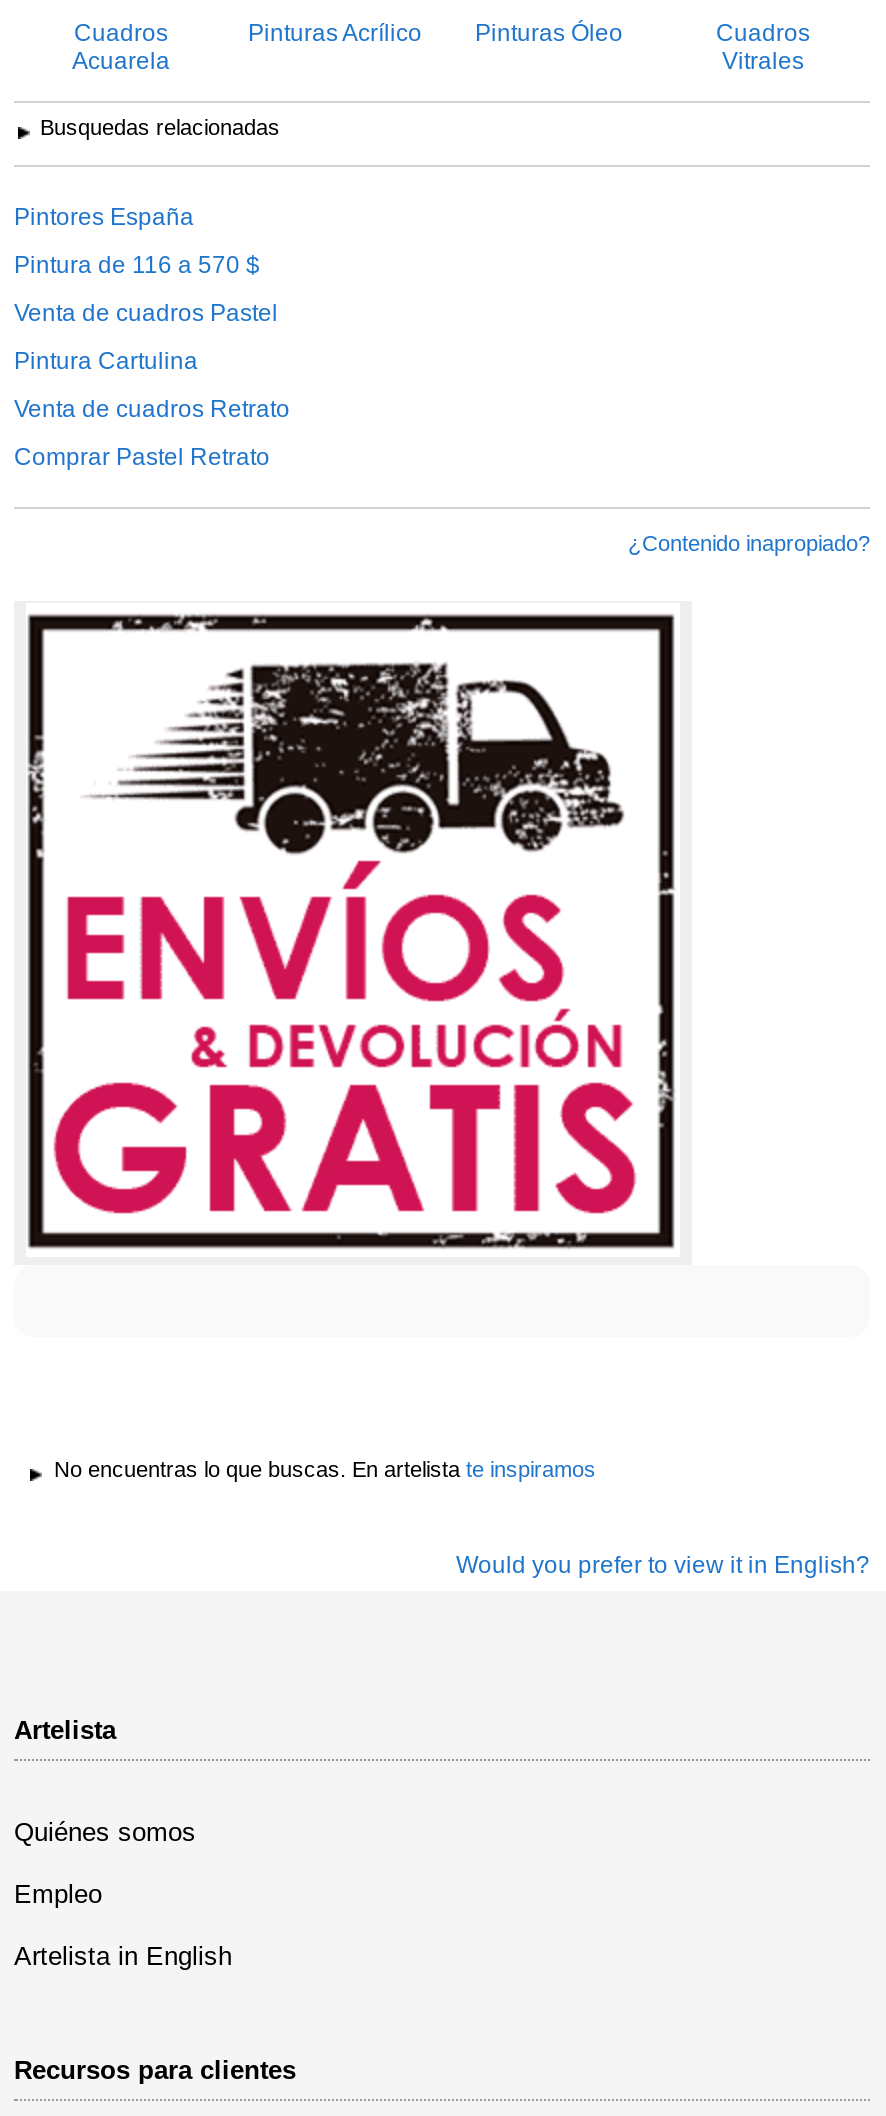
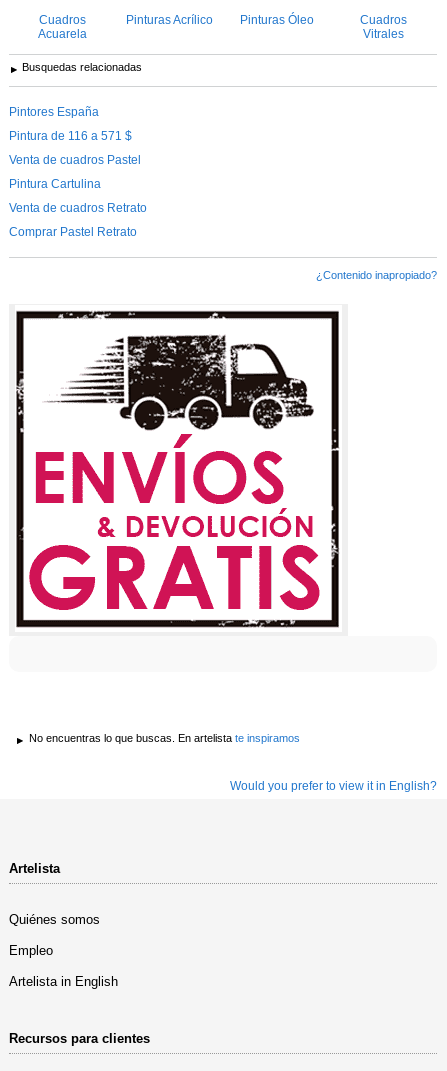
- Pintura de 116 a 570 $
+ Pintura de 116 a 571 $
